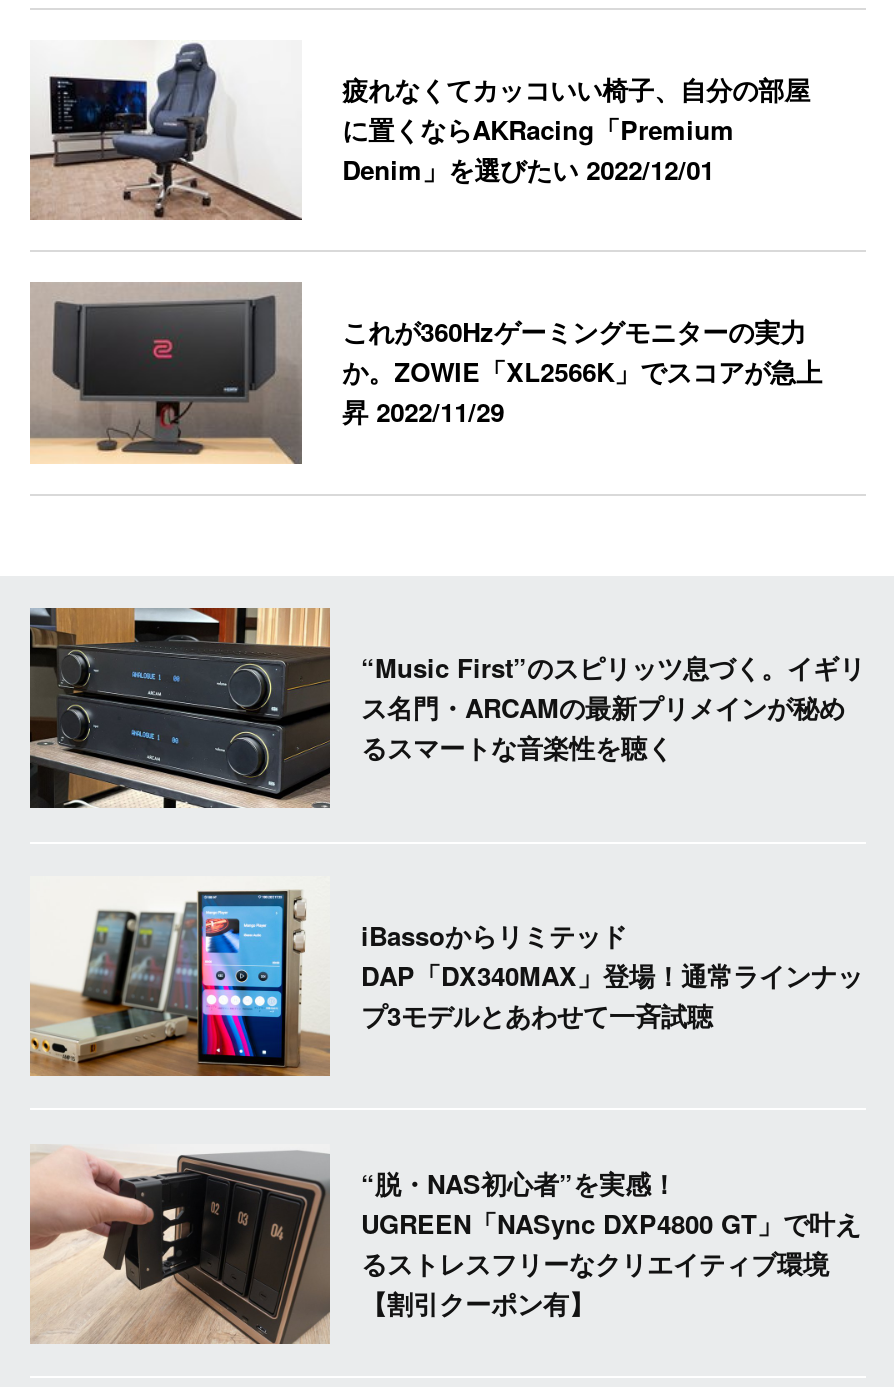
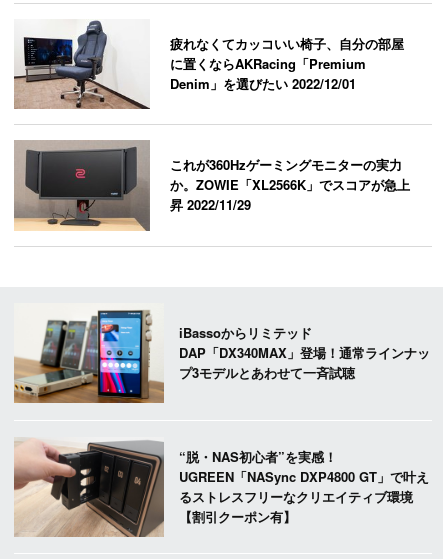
- [image]
- “Music First”のスピリッツ息づく。イギリ
- ス名門・ARCAMの最新プリメインが秘め
- るスマートな音楽性を聴く
